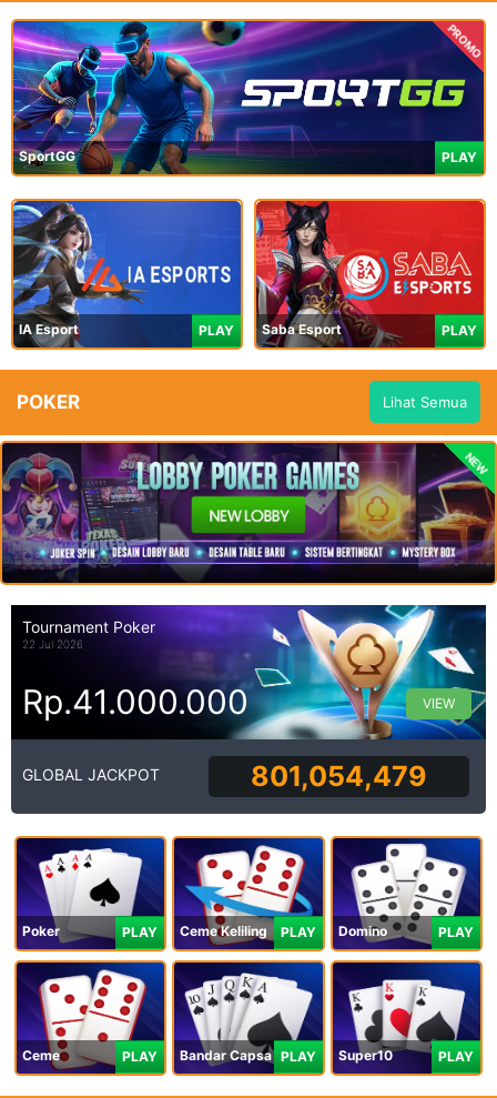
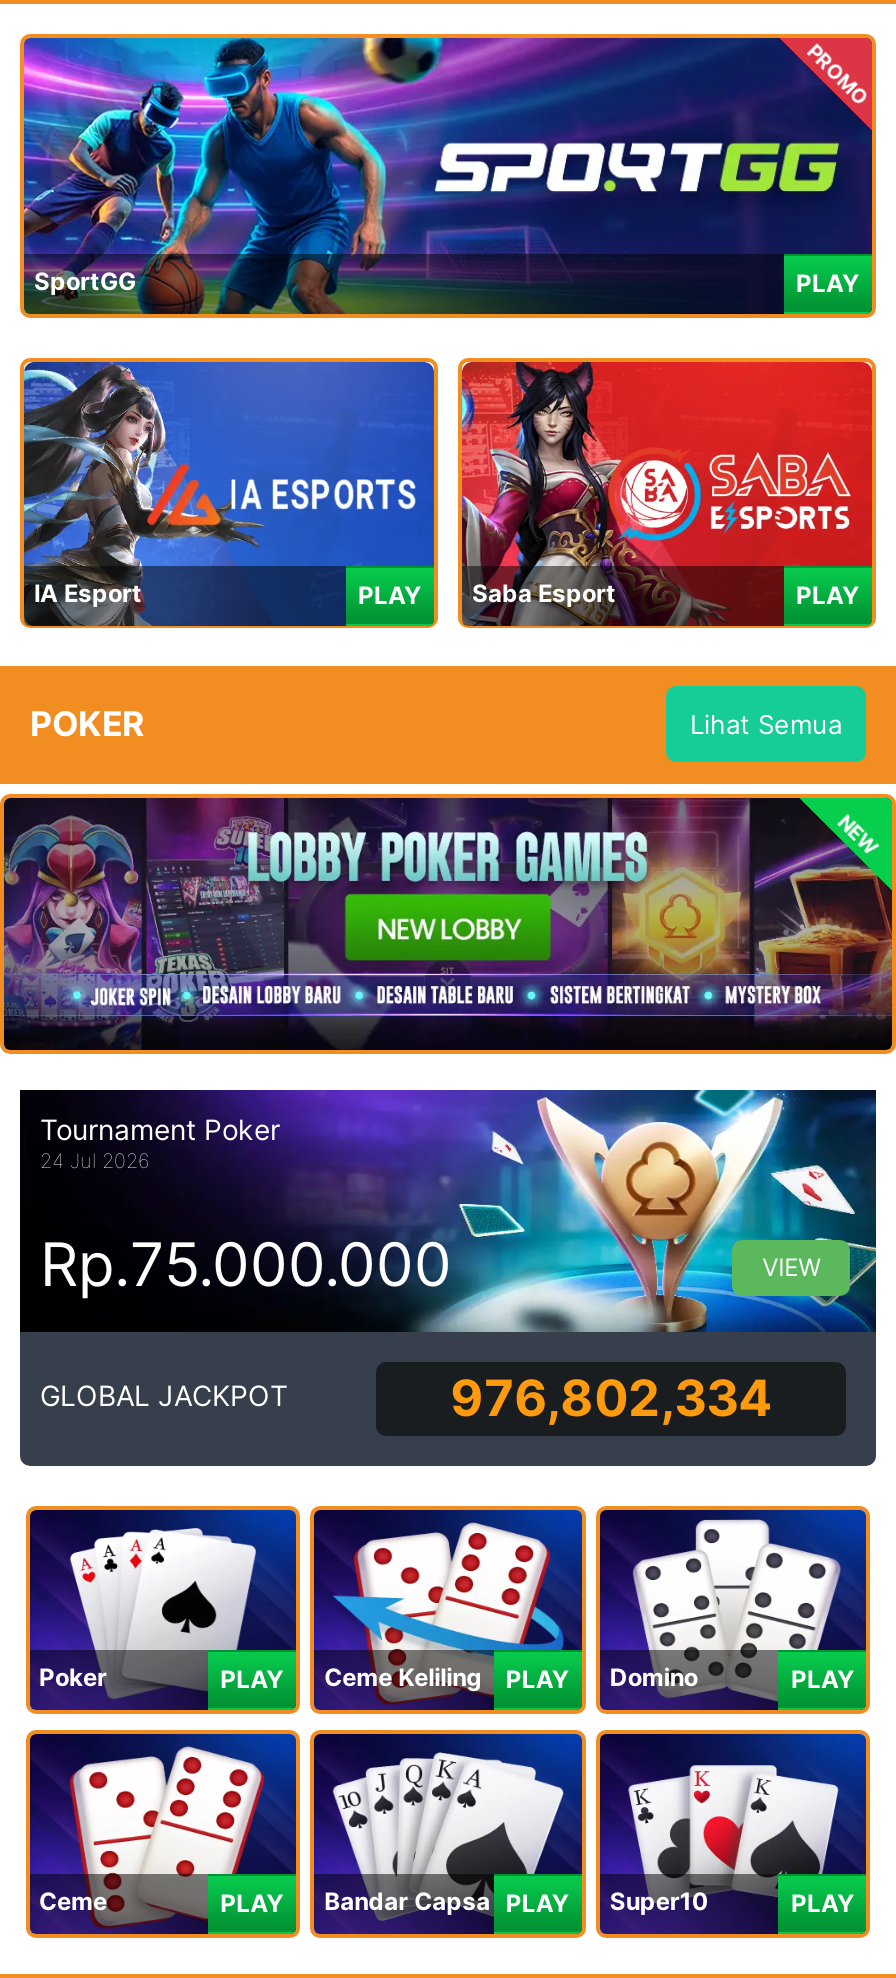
- 22 Jul 2026
+ 24 Jul 2026

- Rp.41.000.000
+ Rp.75.000.000

- 801,054,479
+ 976,802,334
